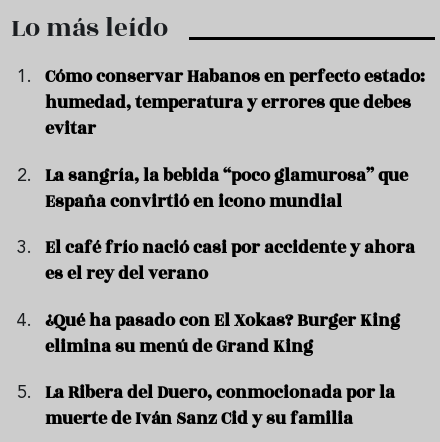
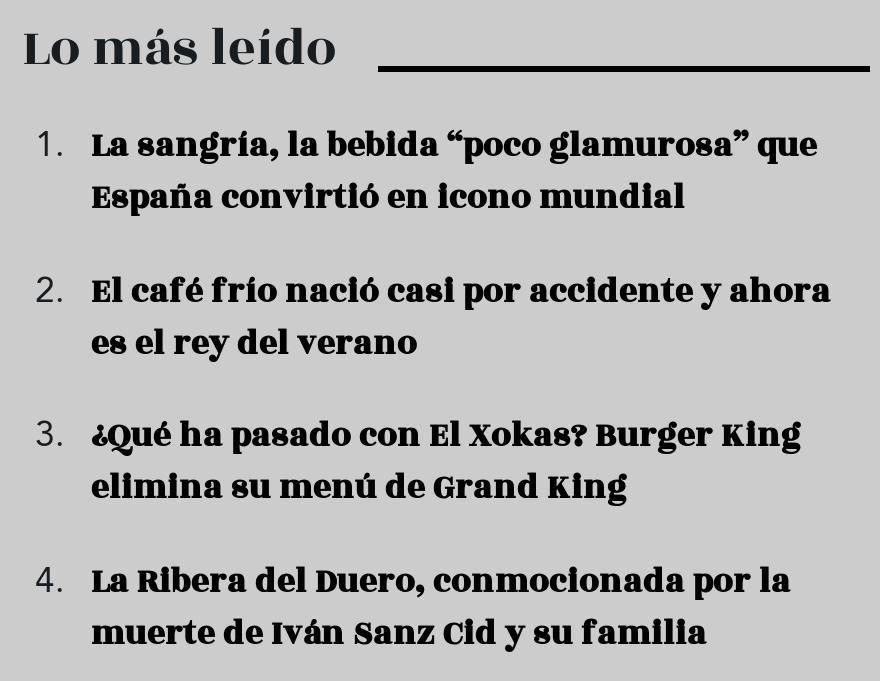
- Cómo conservar Habanos en perfecto estado:
- humedad, temperatura y errores que debes
- evitar
